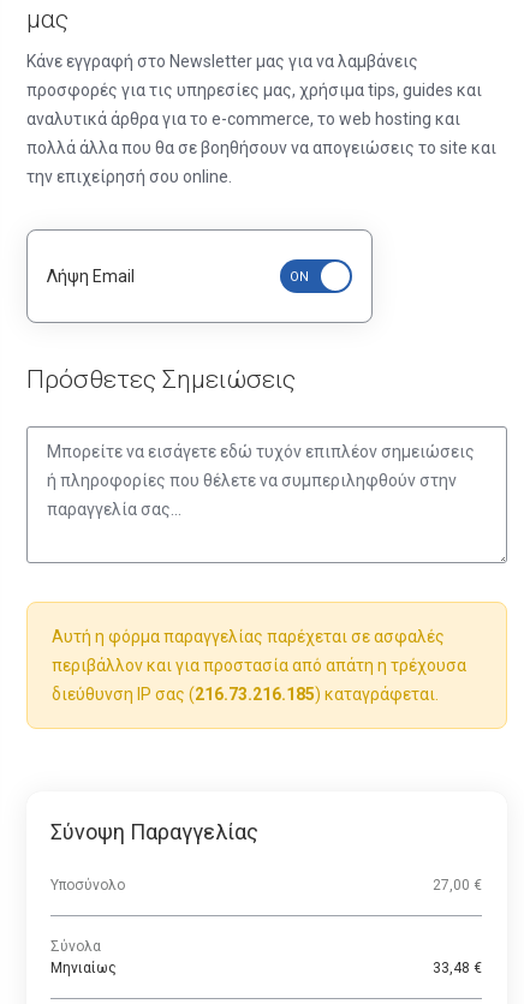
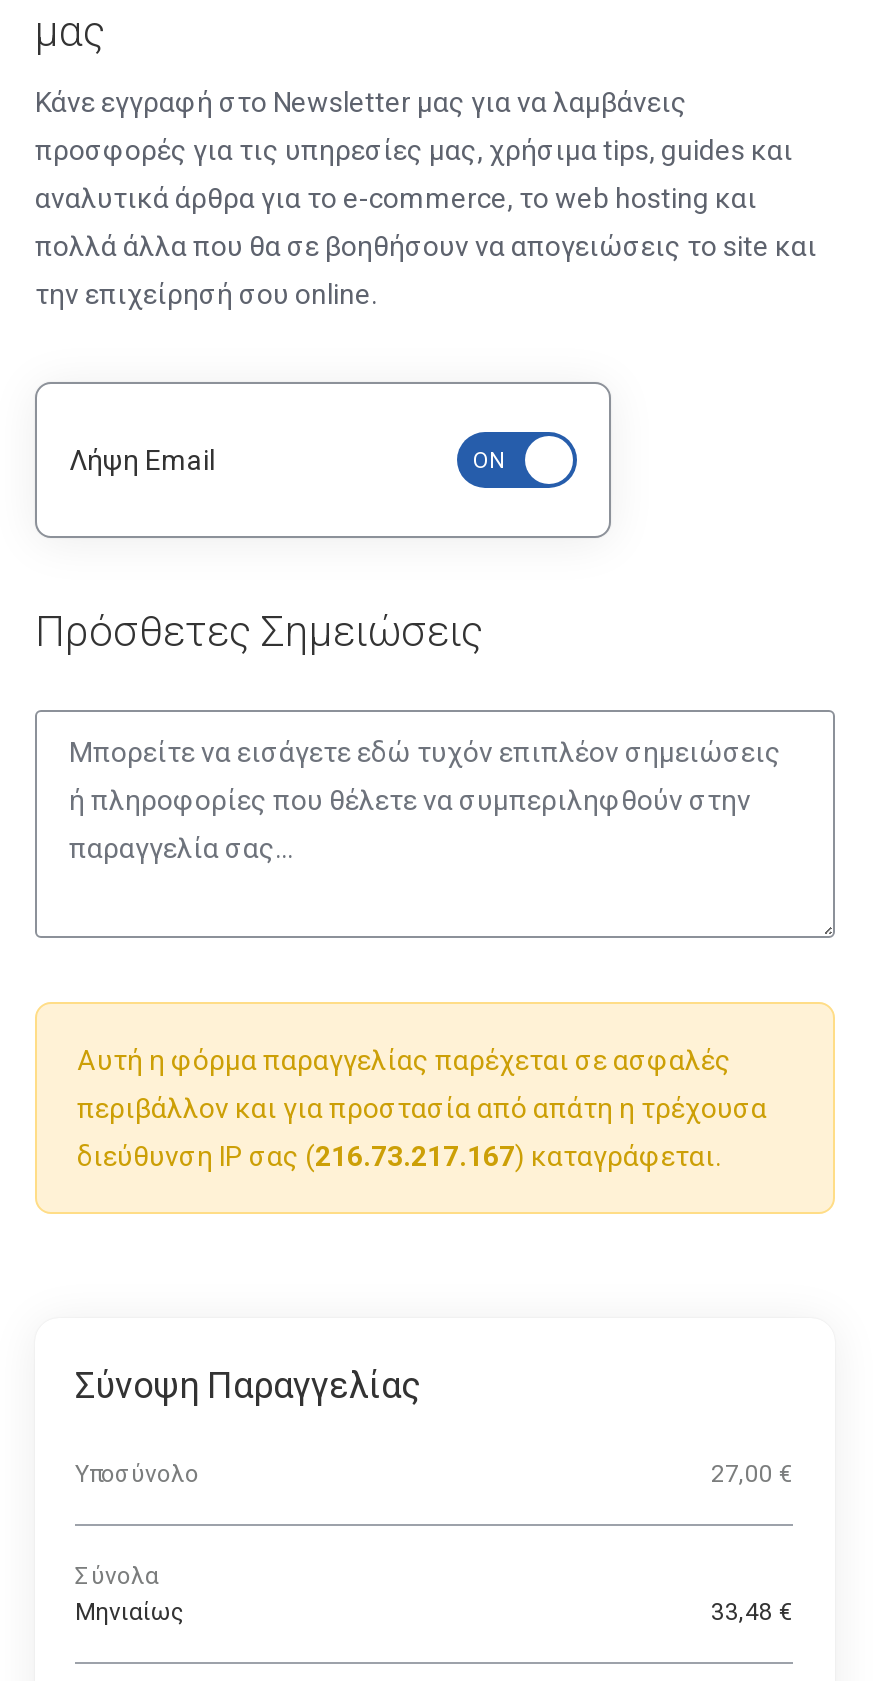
- διεύθυνση IP σας (216.73.216.185) καταγράφεται.
+ διεύθυνση IP σας (216.73.217.167) καταγράφεται.
